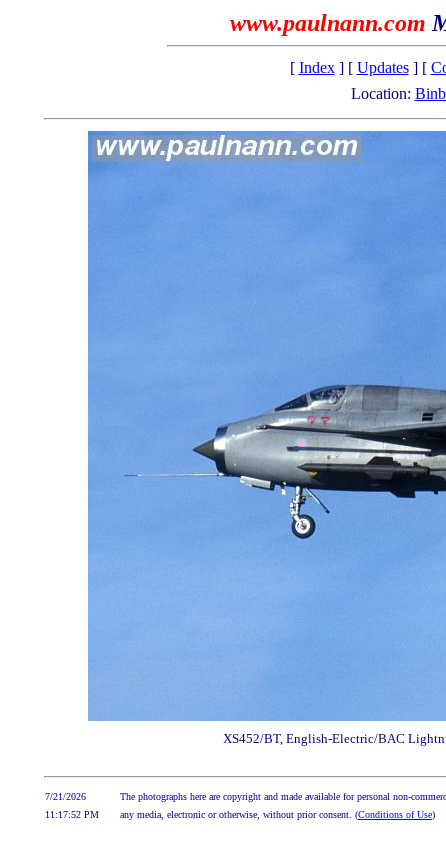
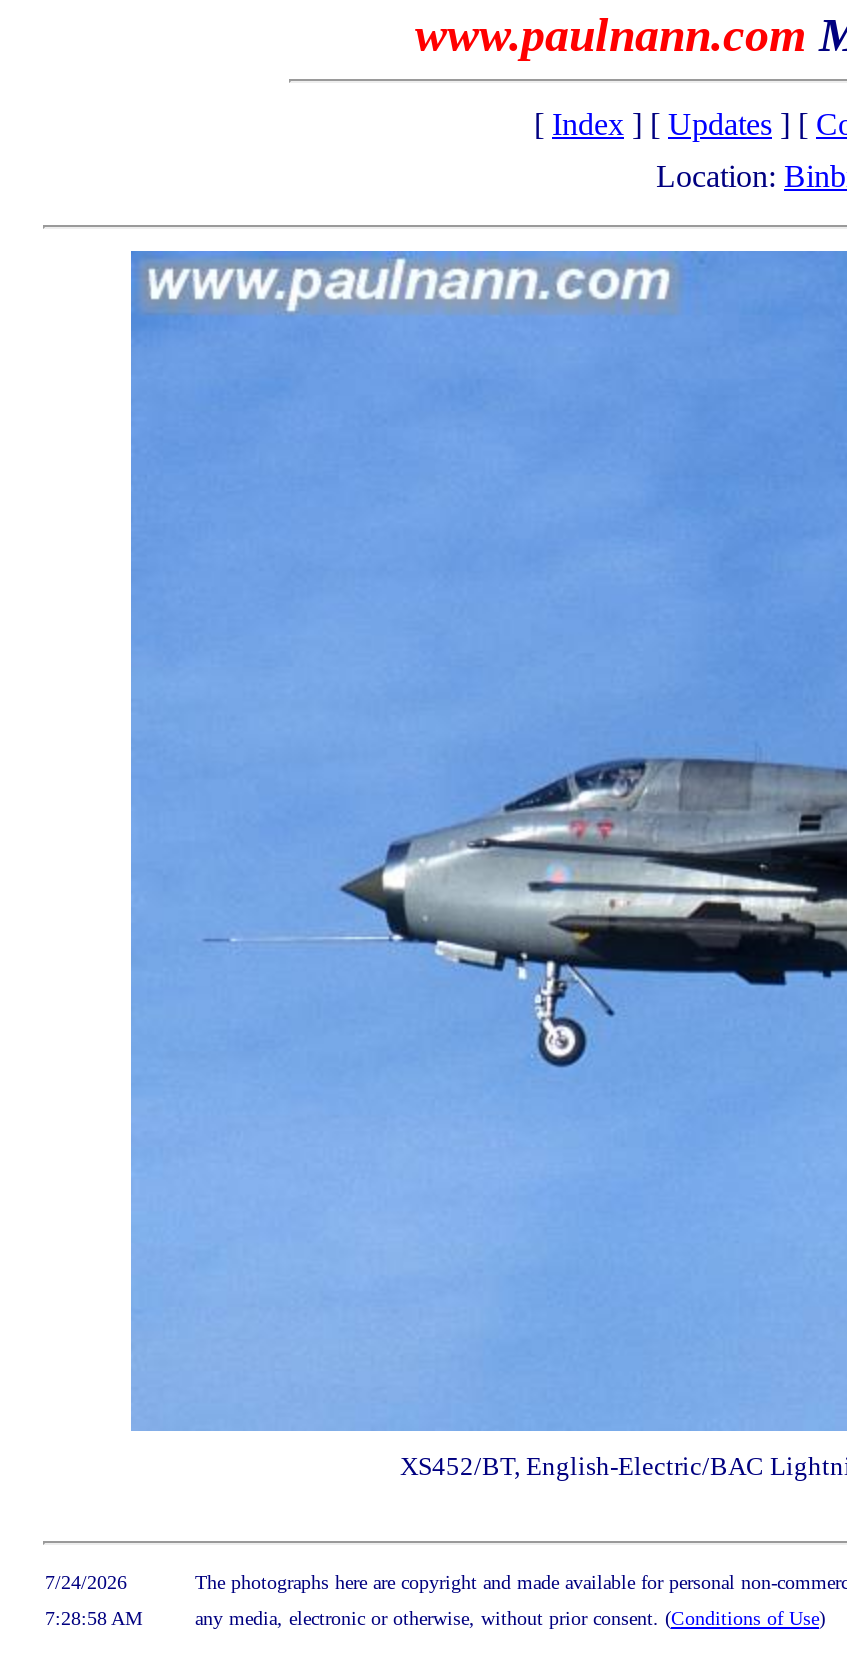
- 7/21/2026
+ 7/24/2026

- 11:17:52 PM
+ 7:28:58 AM
